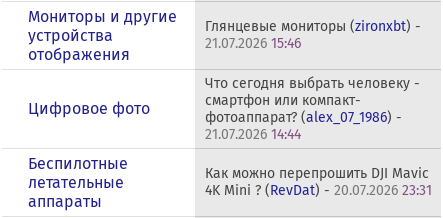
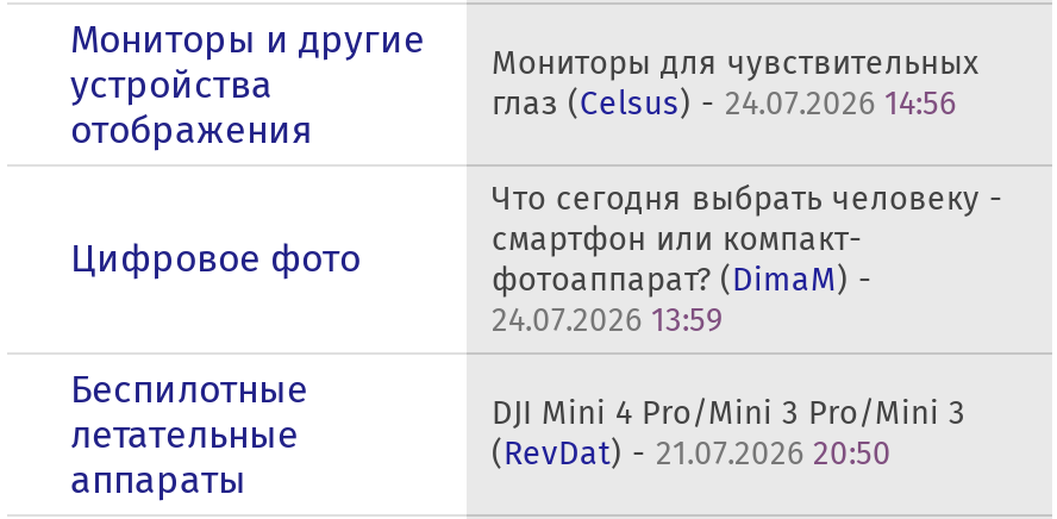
- Глянцевые мониторы (zironxbt) -
- 21.07.2026 15:46
+ Мониторы для чувствительных
+ глаз (Celsus) - 24.07.2026 14:56

- фотоаппарат? (alex_07_1986) -
+ фотоаппарат? (DimaM) -

- 21.07.2026 14:44
+ 24.07.2026 13:59

- Как можно перепрошить DJI Mavic
- 4K Mini ? (RevDat) - 20.07.2026 23:31
+ DJI Mini 4 Pro/Mini 3 Pro/Mini 3
+ (RevDat) - 21.07.2026 20:50
